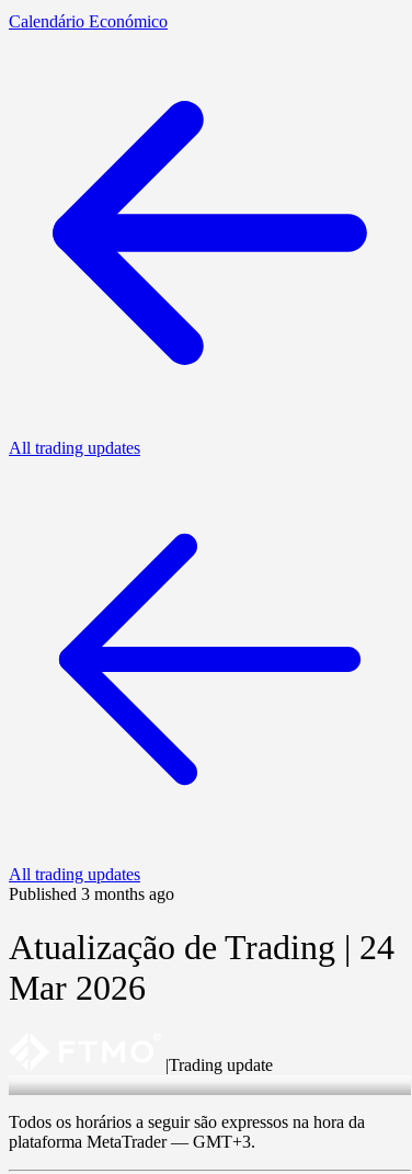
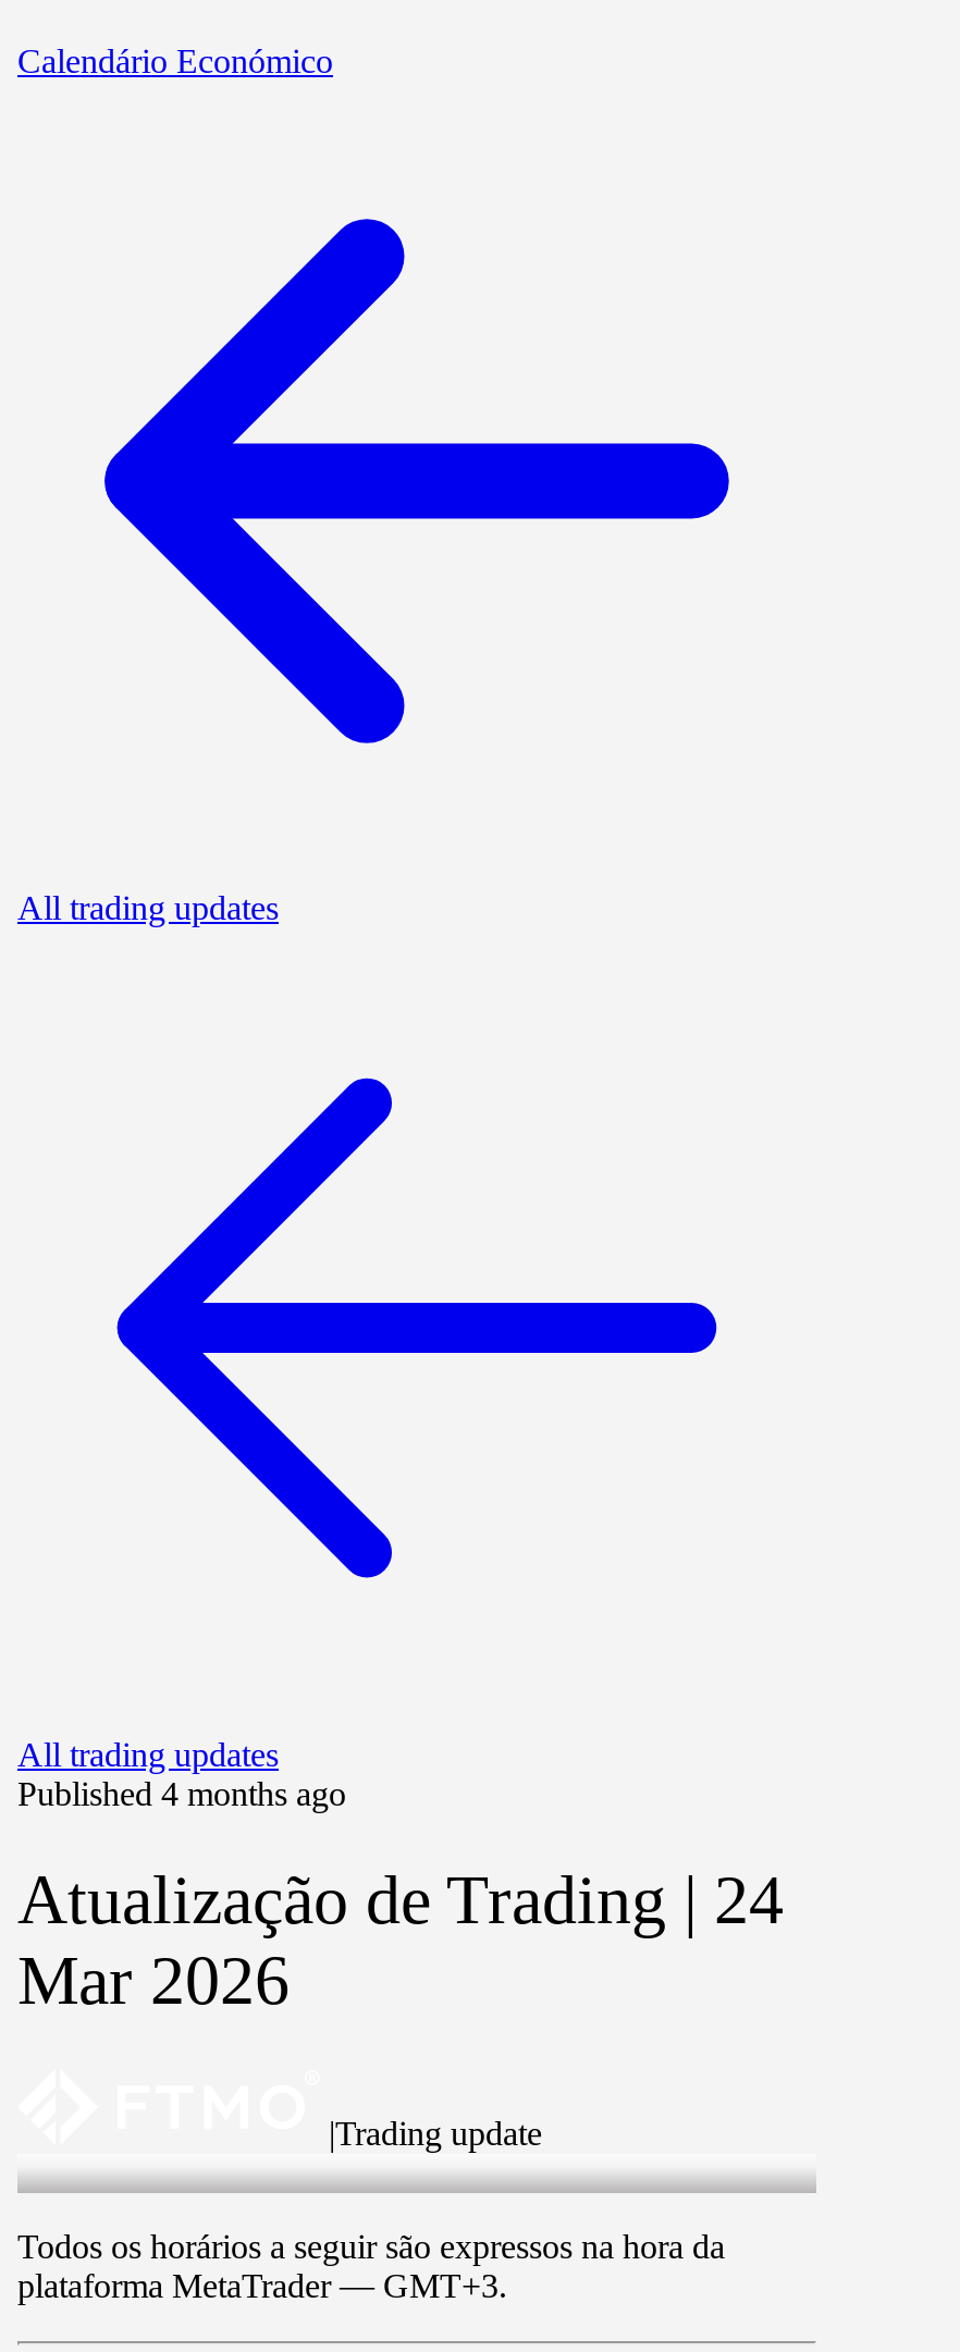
- Published 3 months ago
+ Published 4 months ago
